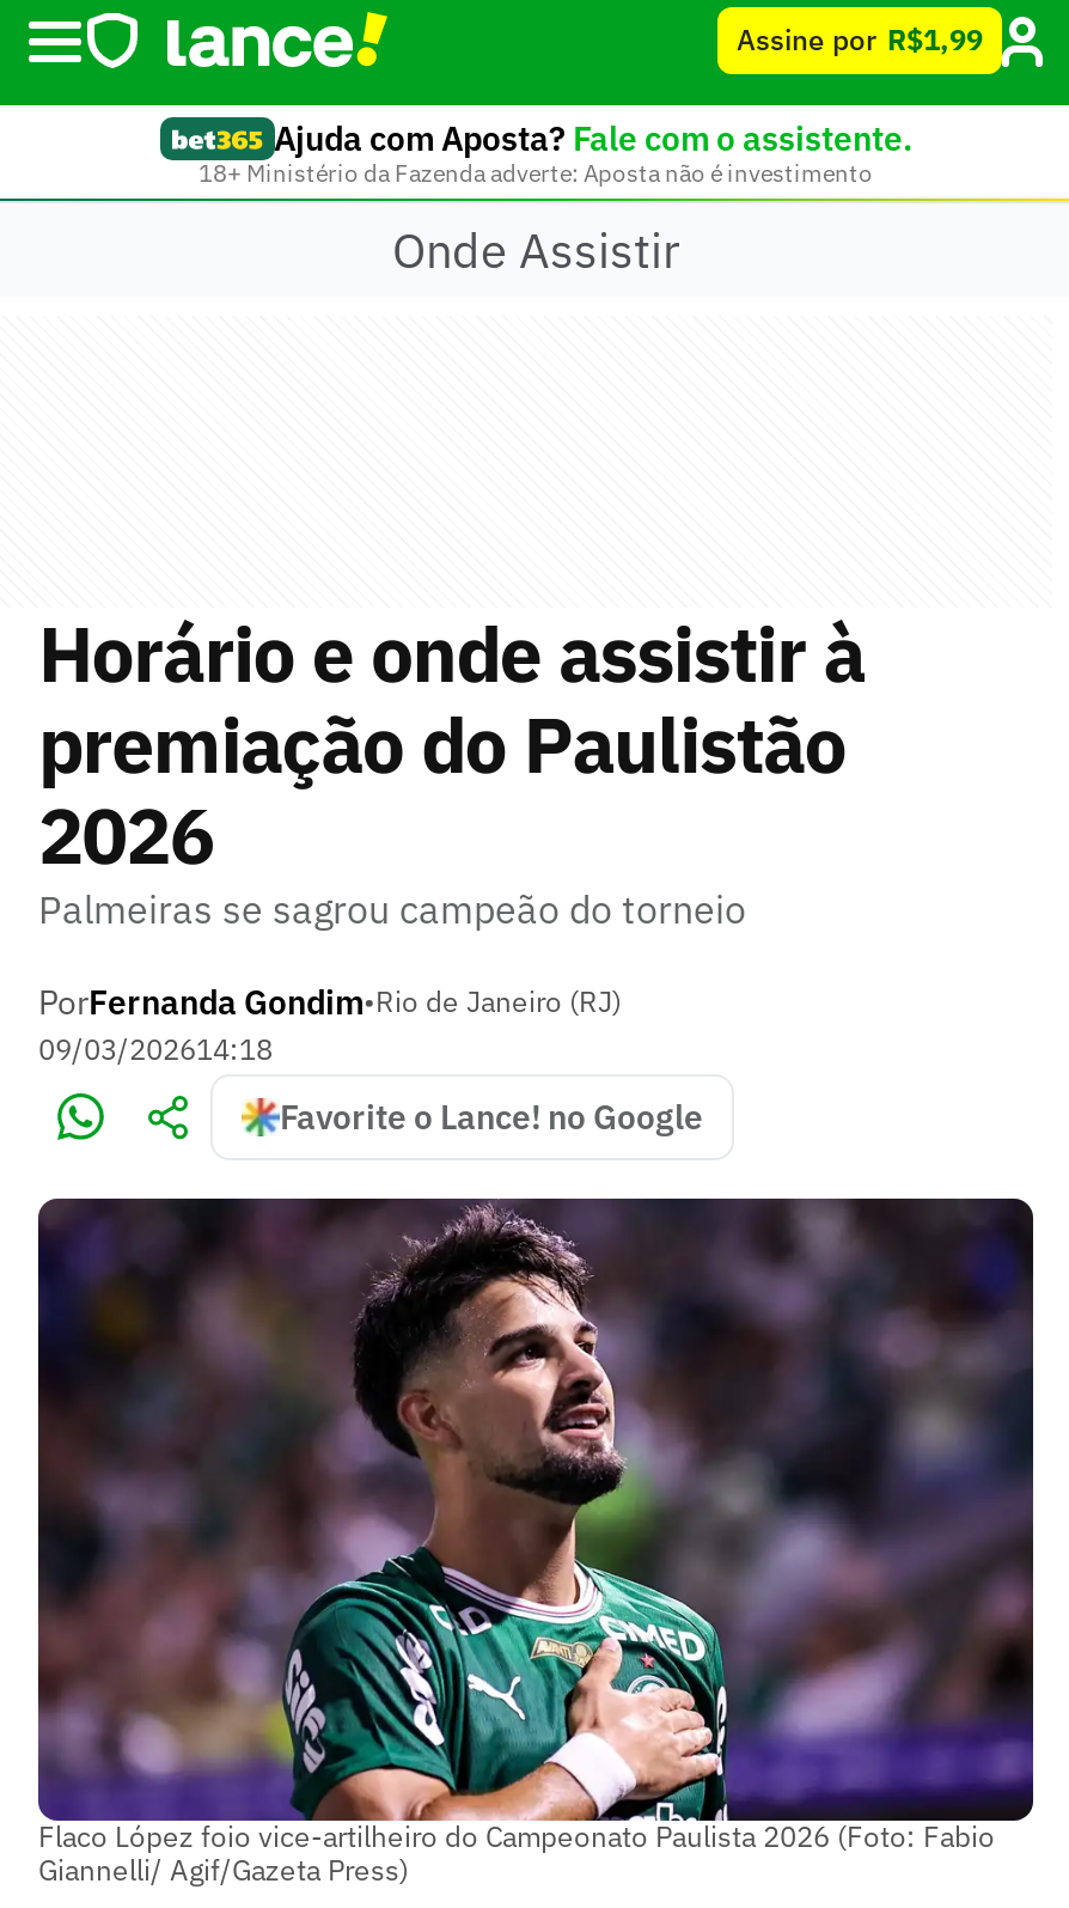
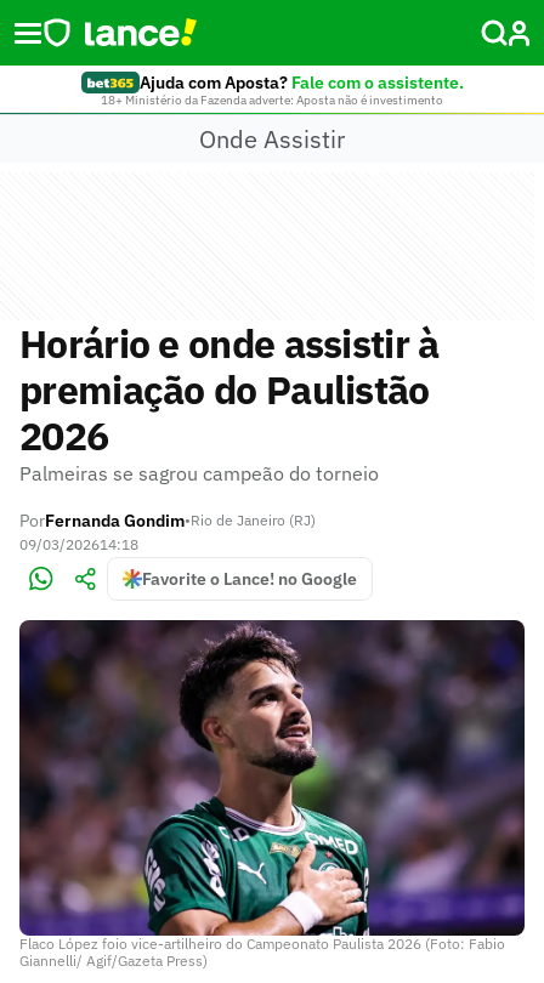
- Assine por R$1,99
